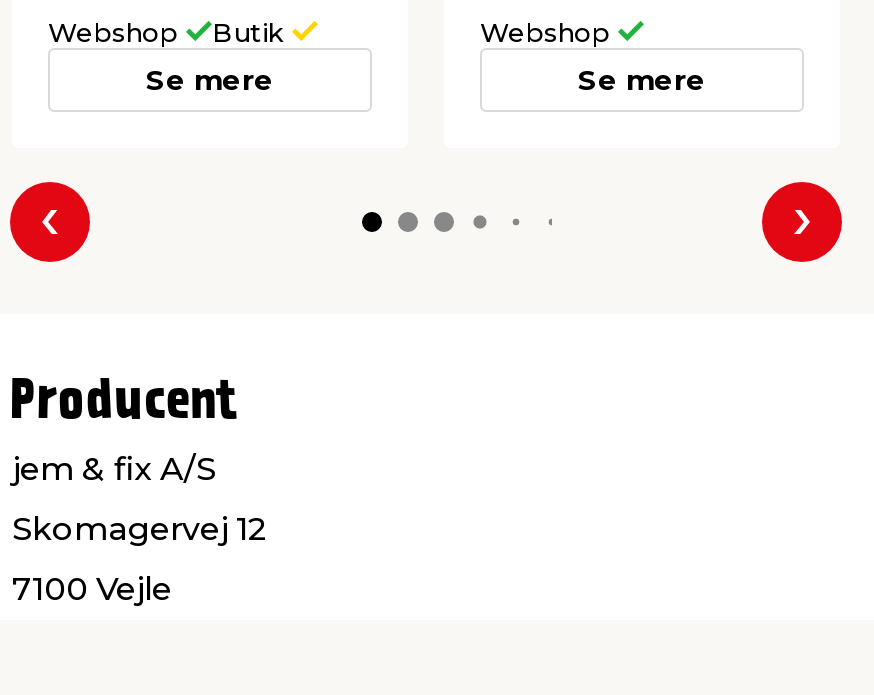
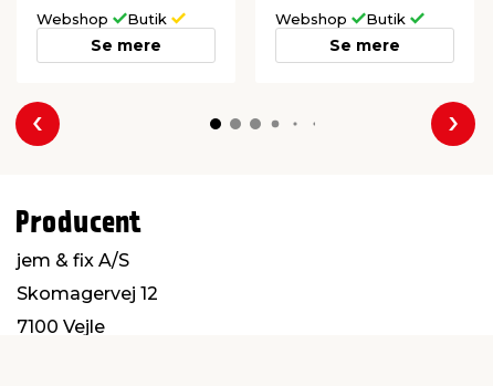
+ Butik
